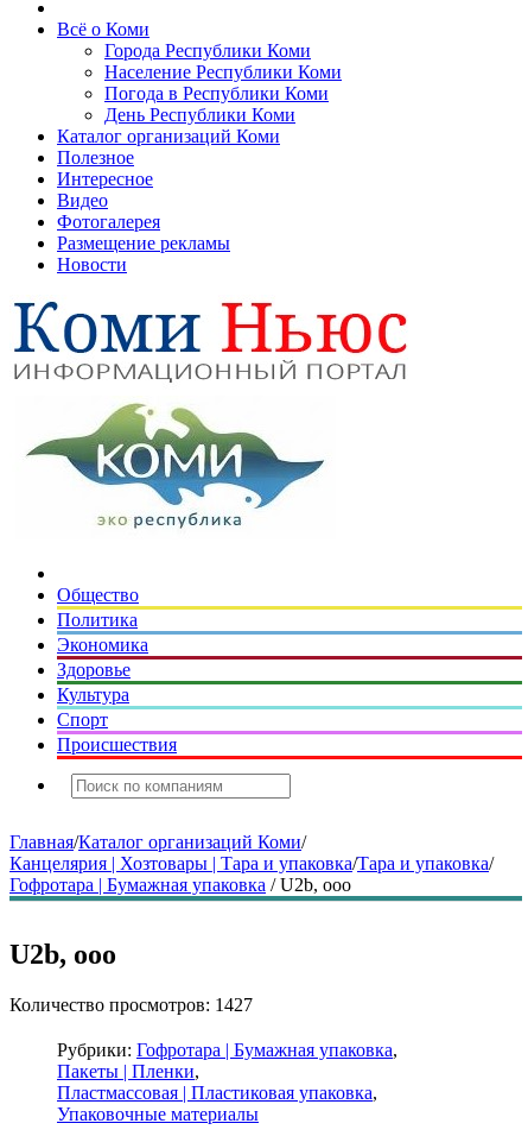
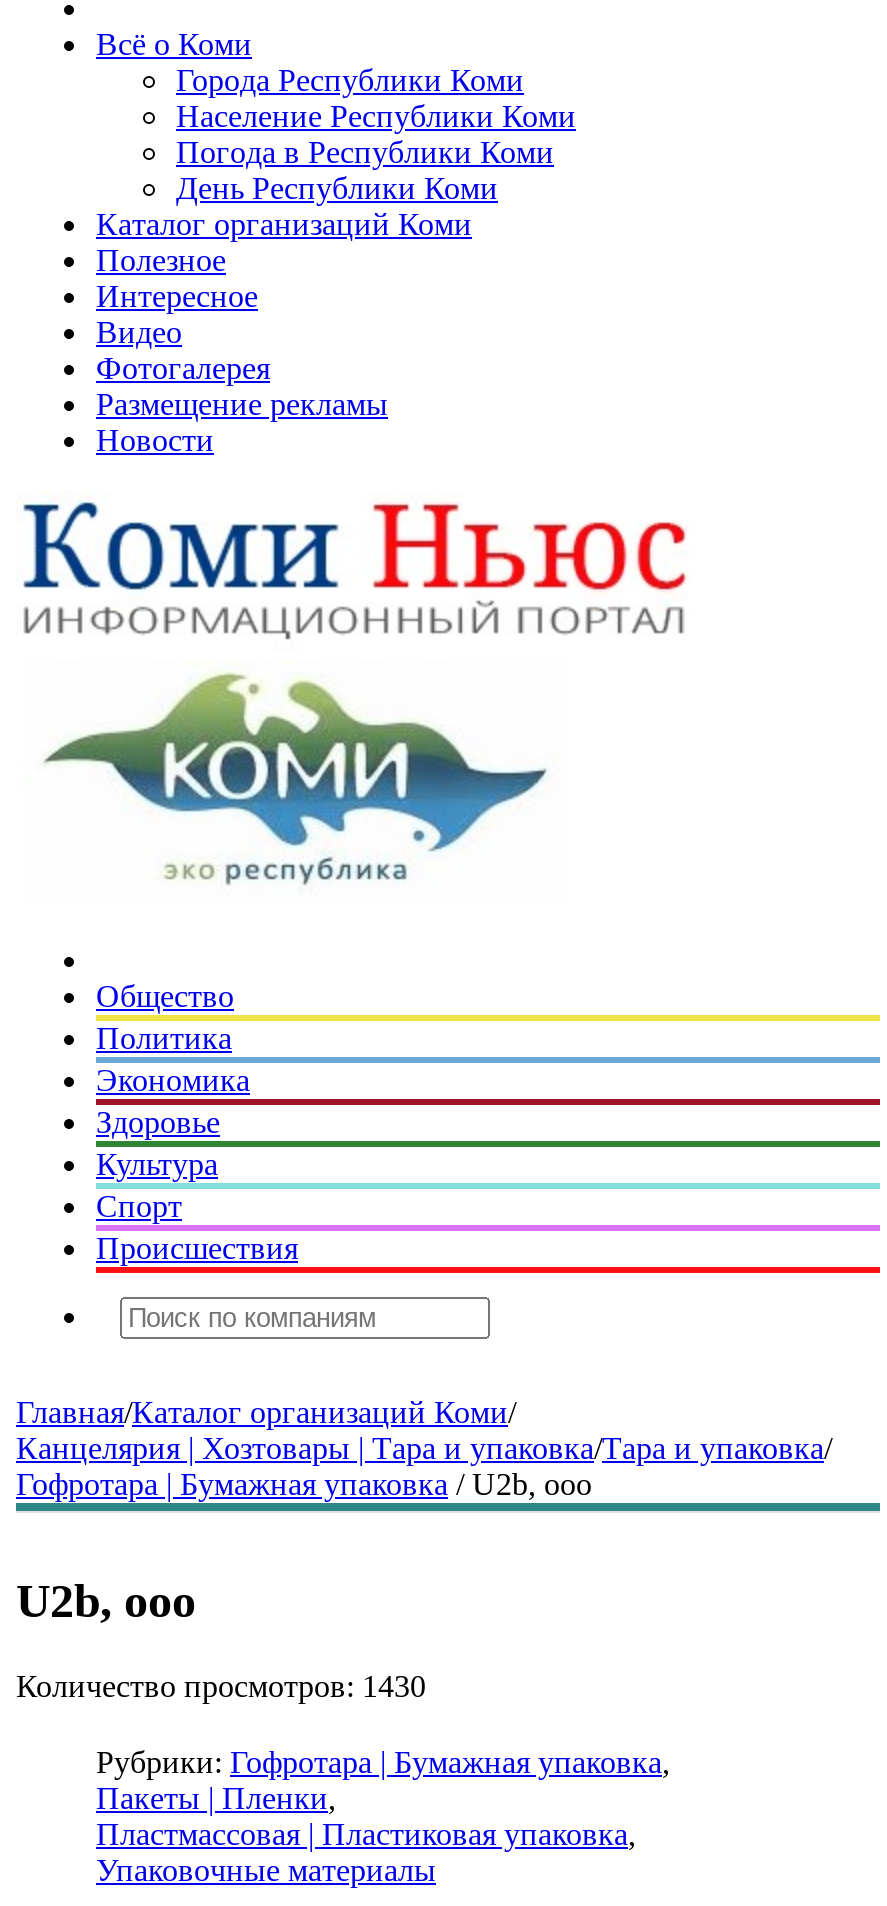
- Количество просмотров: 1427
+ Количество просмотров: 1430
